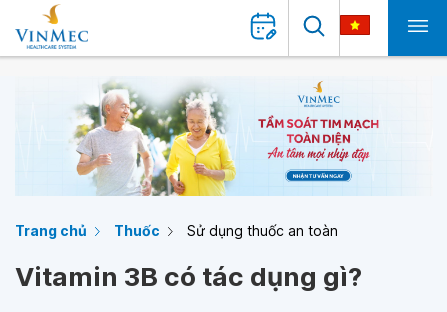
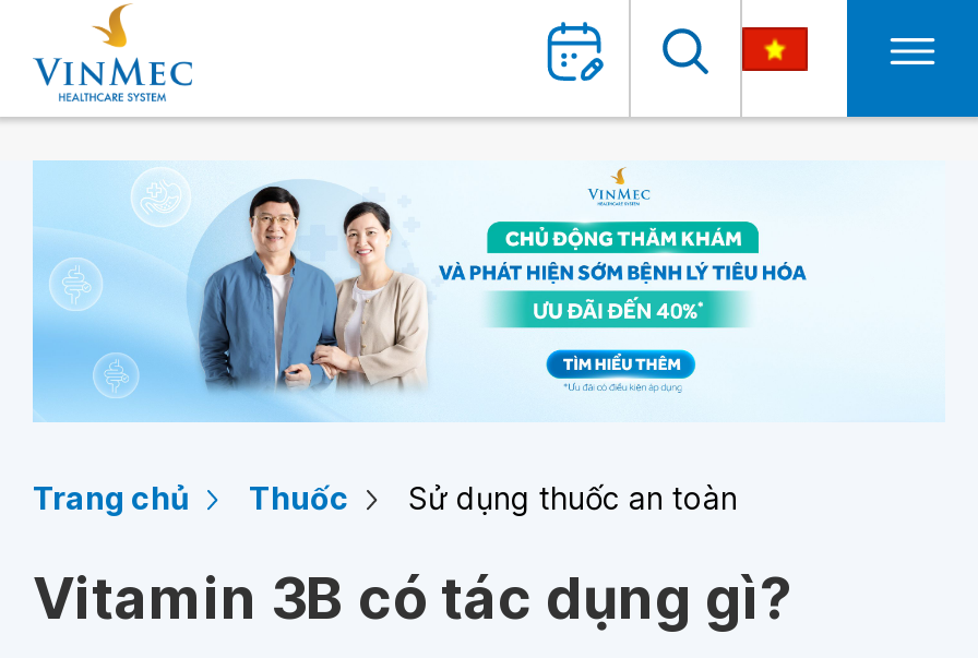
- [image]
+ [image]
